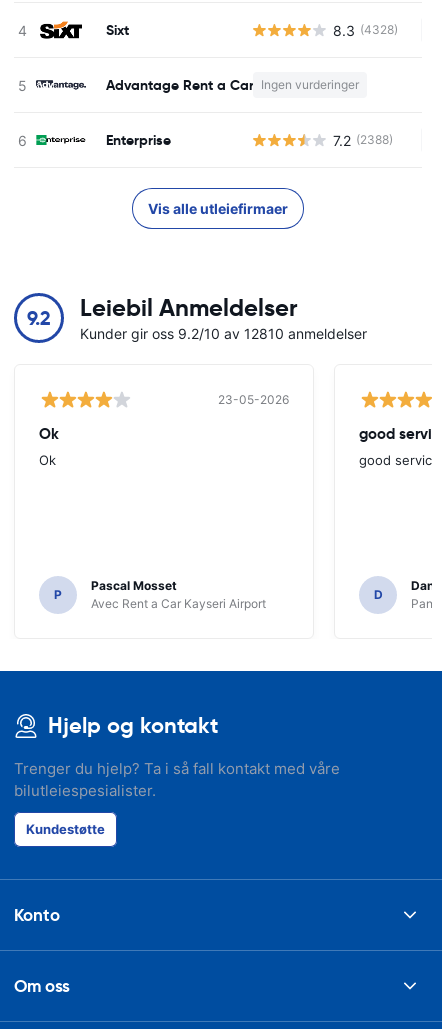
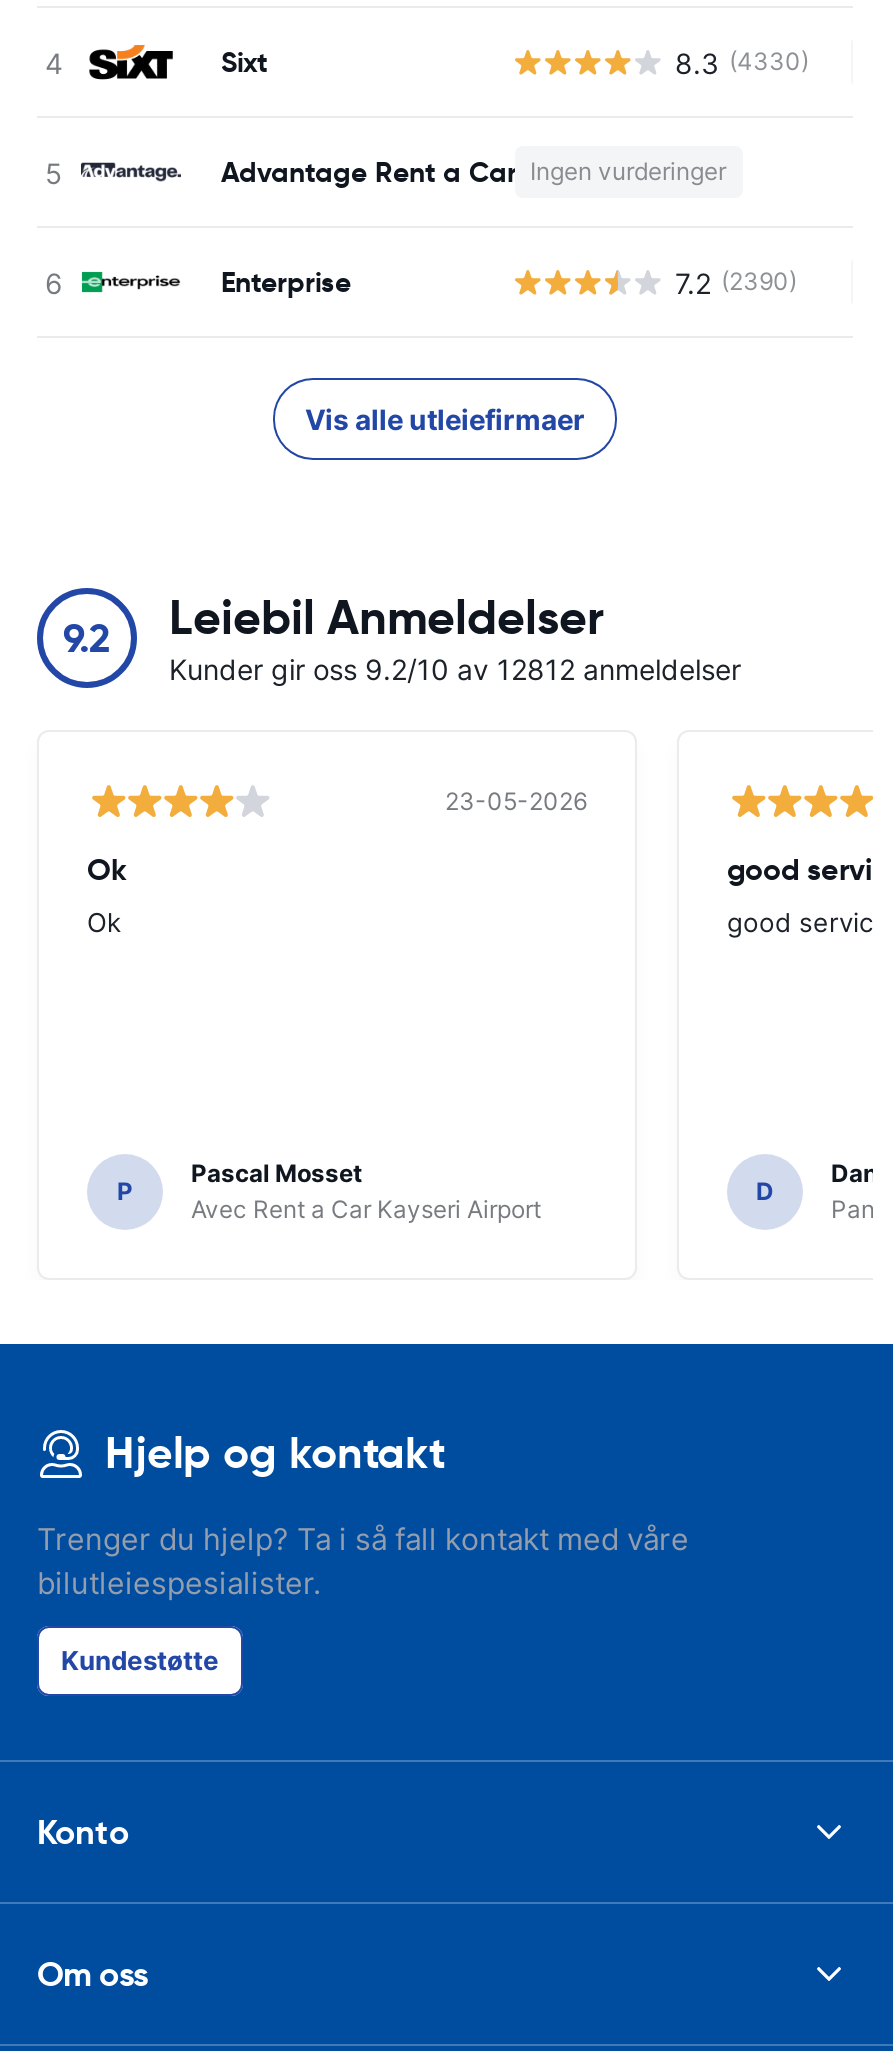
- 8.3 (4328)
+ 8.3 (4330)

- 7.2 (2388)
+ 7.2 (2390)

- Kunder gir oss 9.2/10 av 12810 anmeldelser
+ Kunder gir oss 9.2/10 av 12812 anmeldelser
